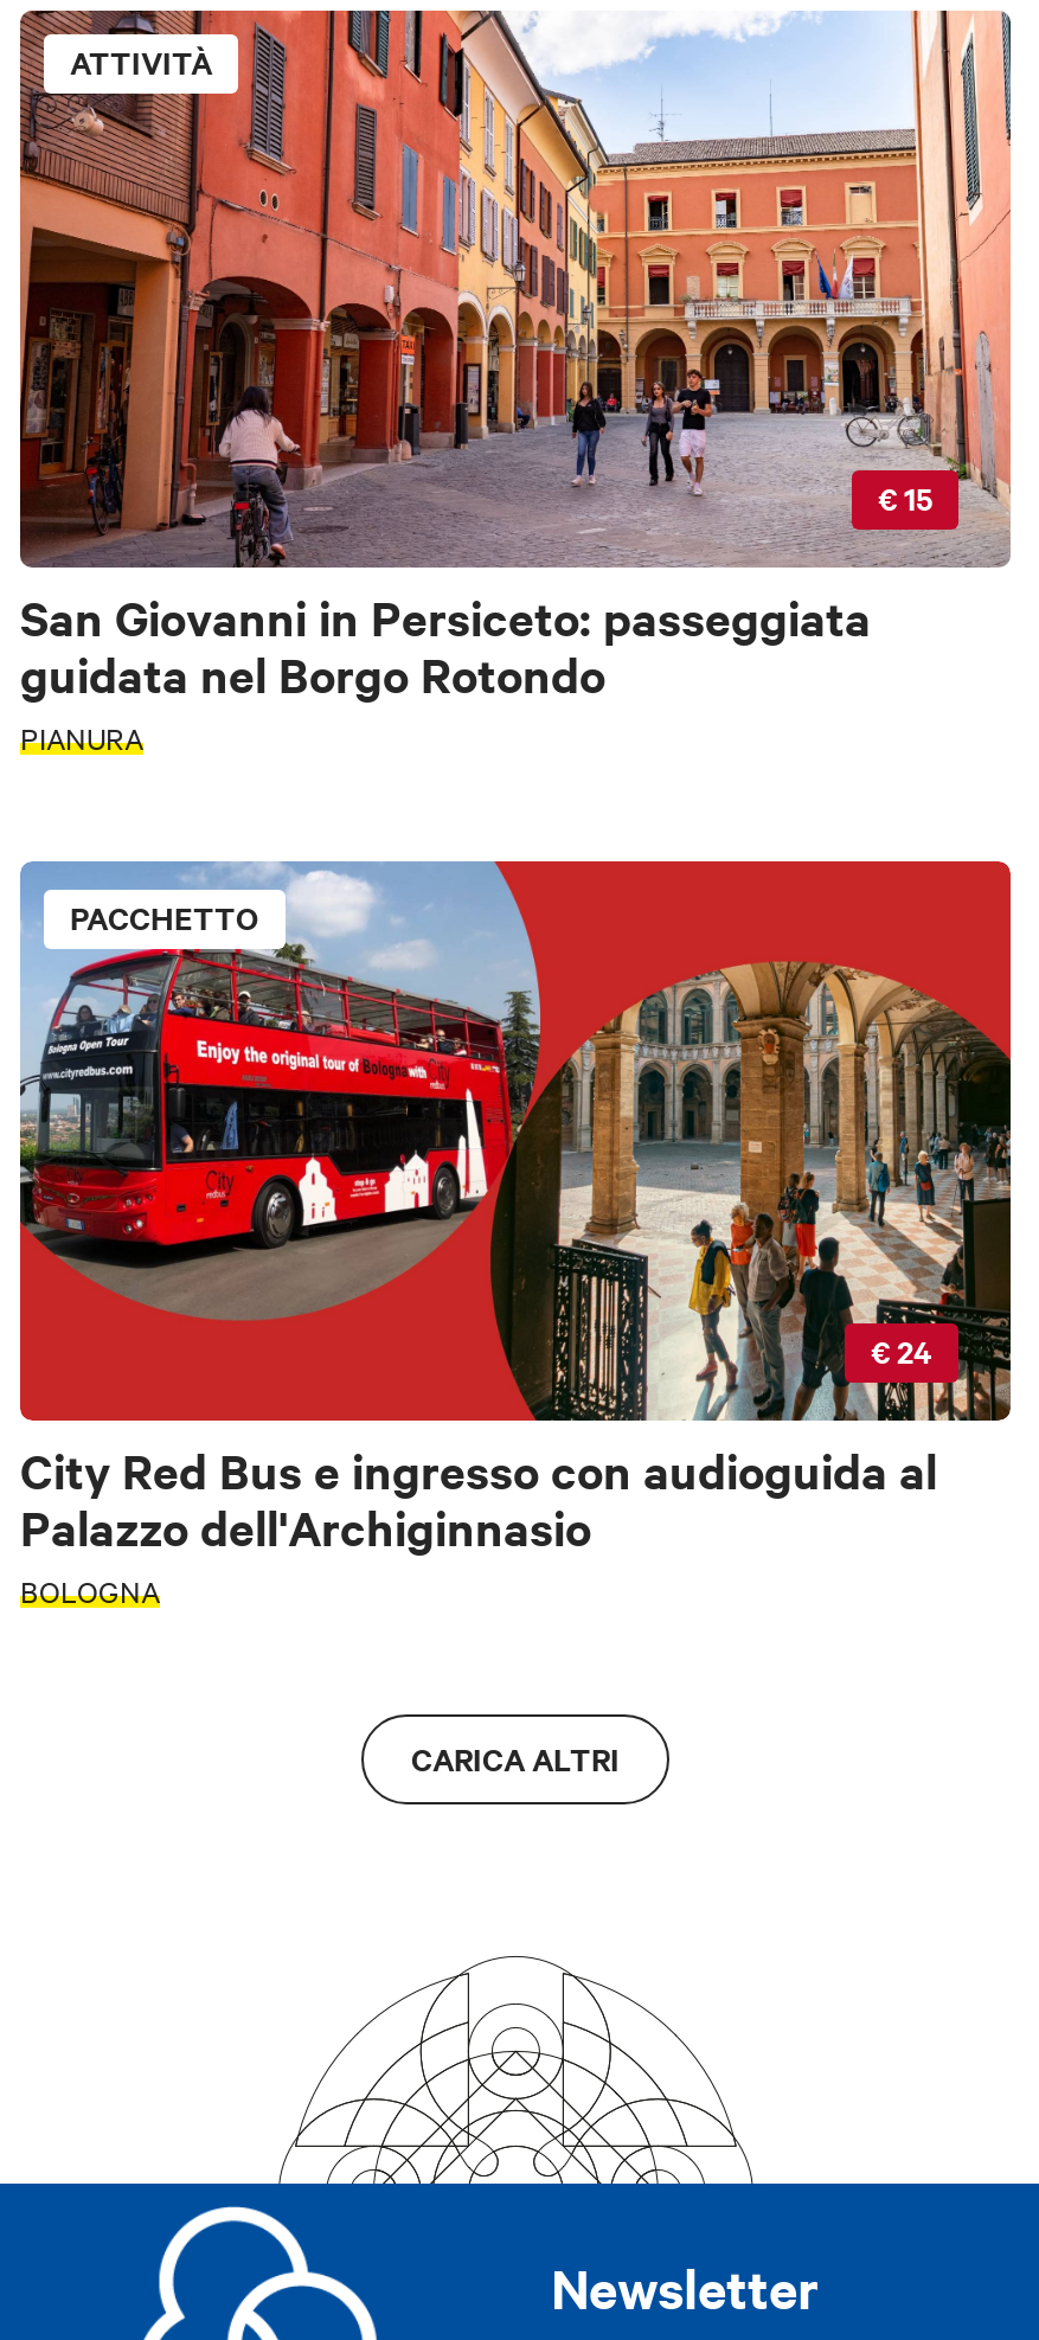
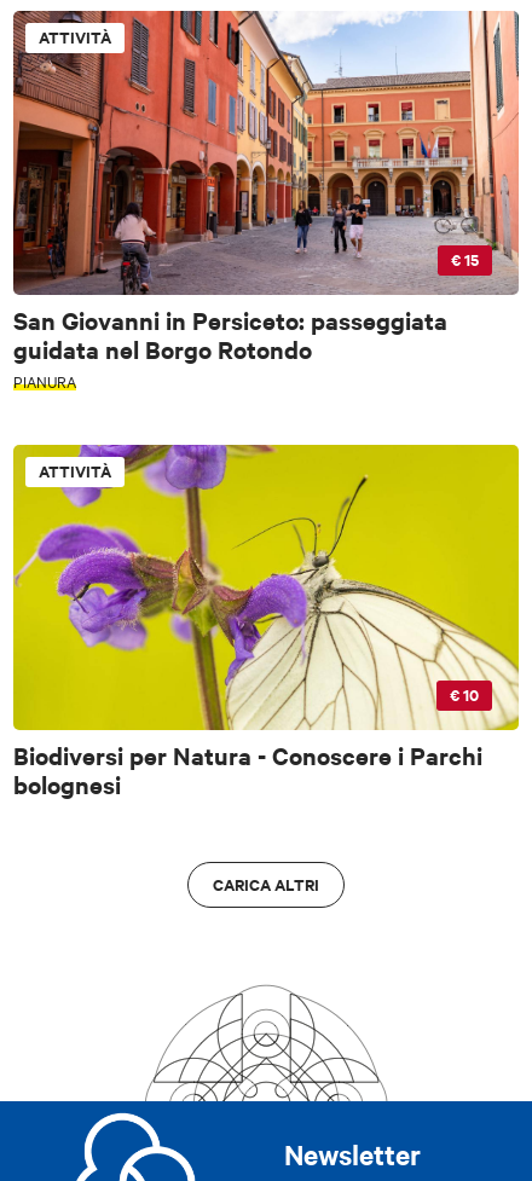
- [image]
- PACCHETTO
+ [image]
+ ATTIVITÀ

- € 24
+ € 10

- City Red Bus e ingresso con audioguida al
- Palazzo dell'Archiginnasio
- BOLOGNA
+ Biodiversi per Natura - Conoscere i Parchi
+ bolognesi
